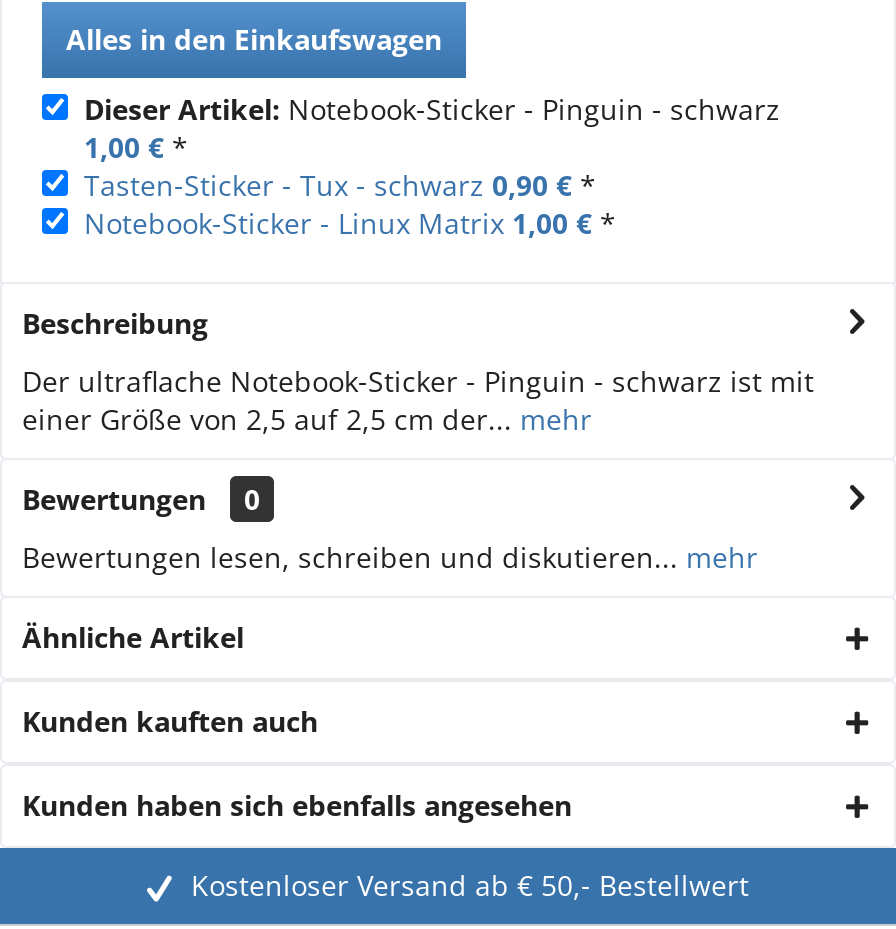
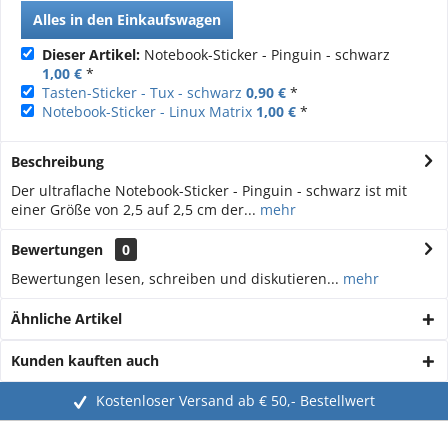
- Kunden haben sich ebenfalls angesehen
